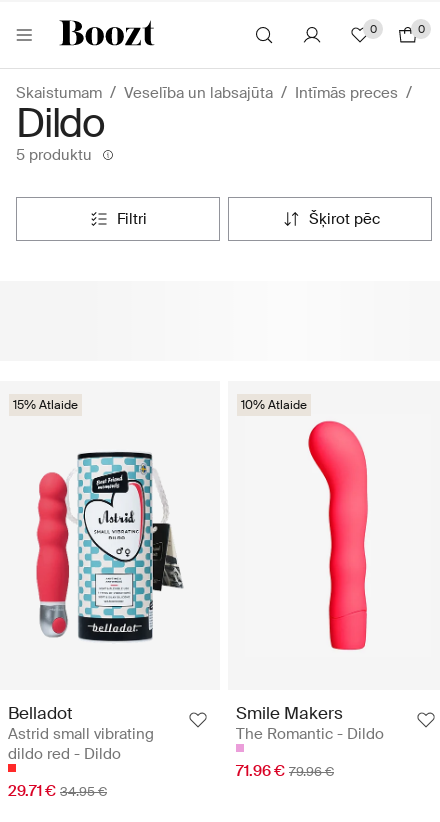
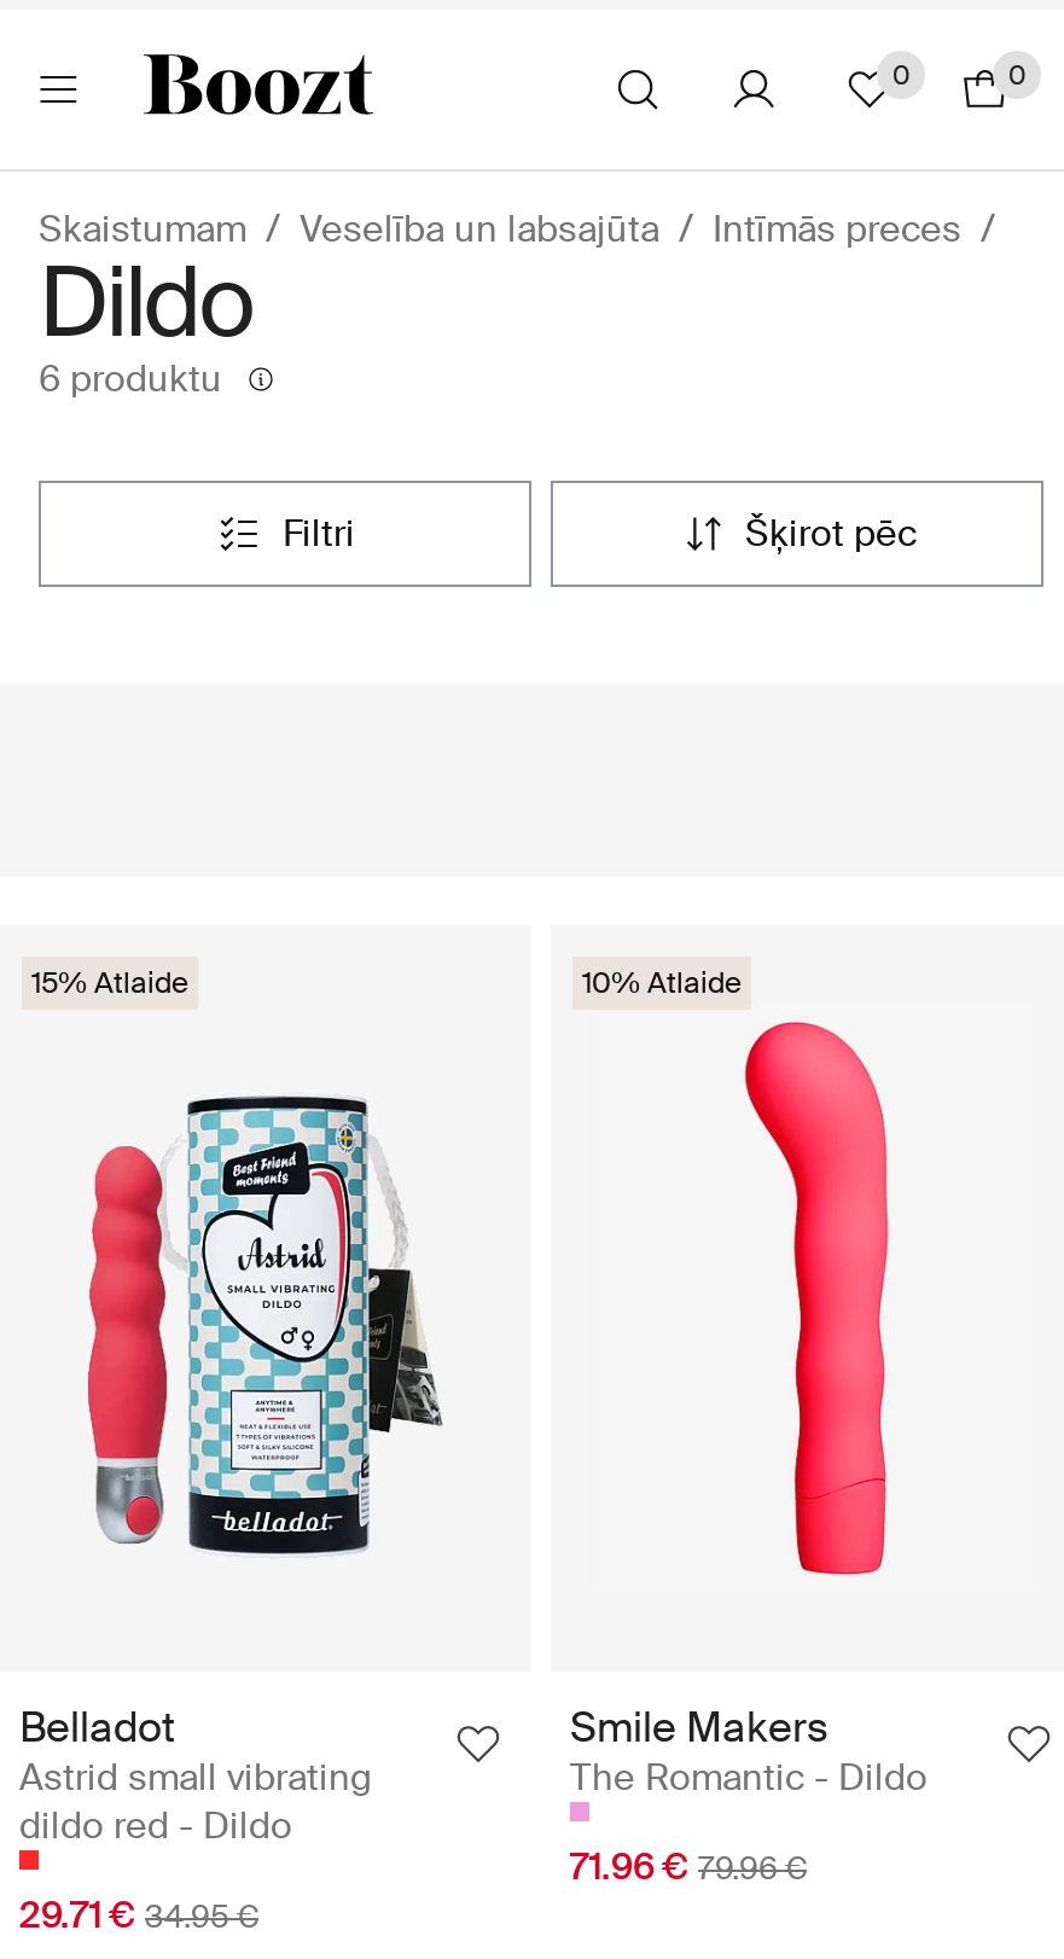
- 5 produktu
+ 6 produktu
